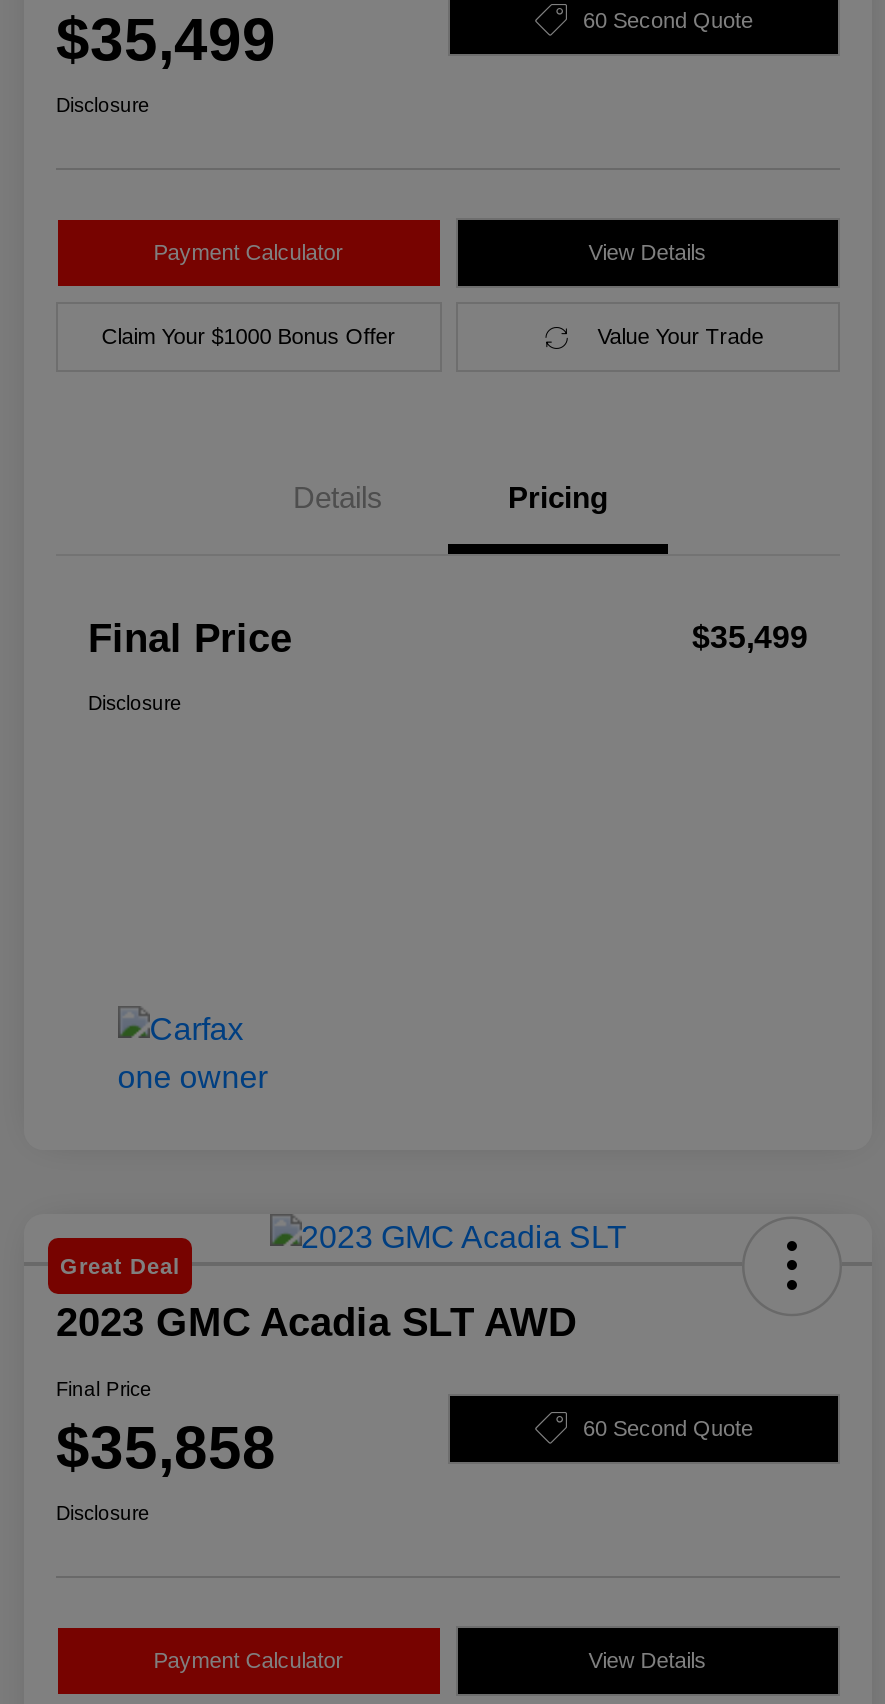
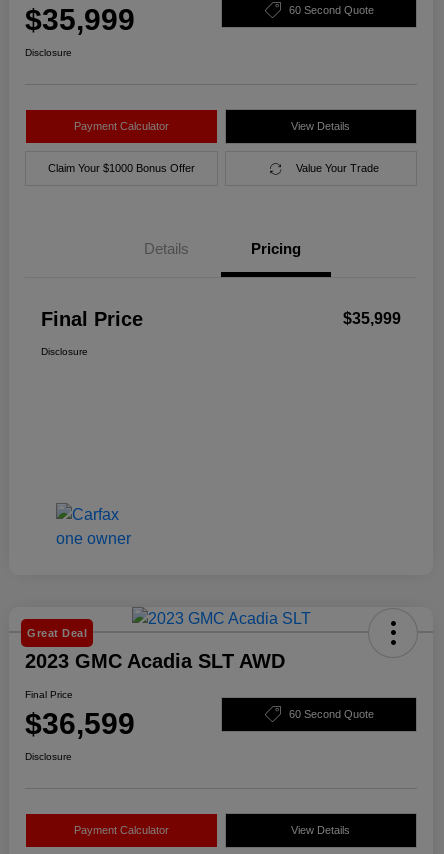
- $35,499
+ $35,999

- $35,499
+ $35,999

- $35,858
+ $36,599
